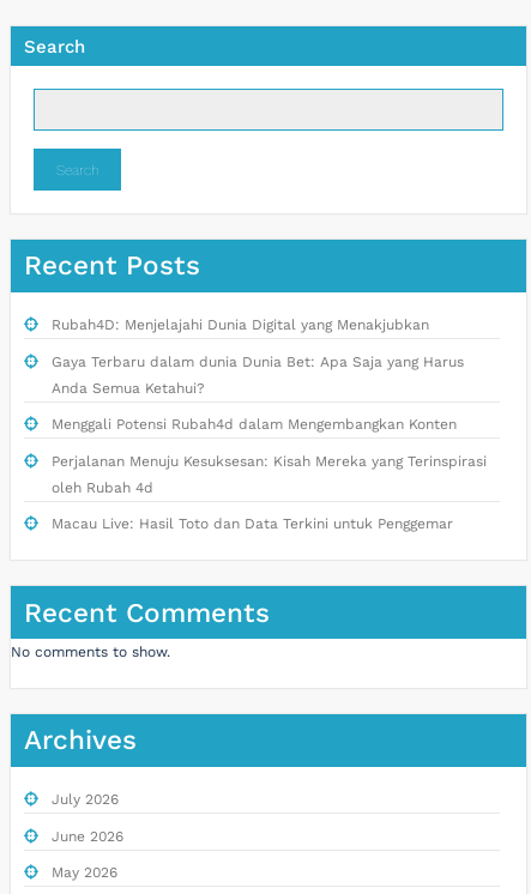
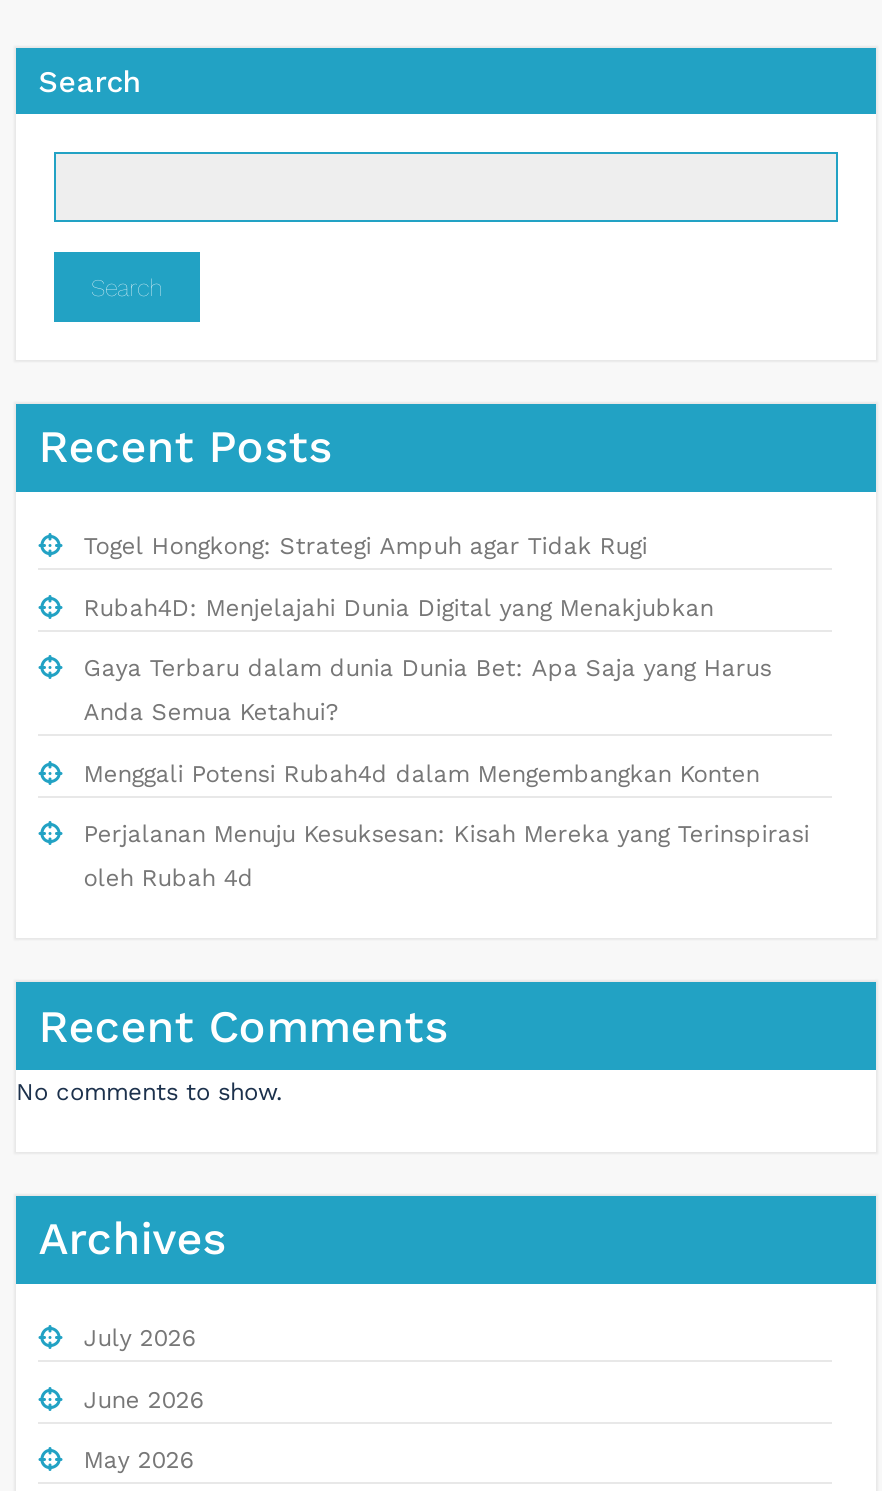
+ Togel Hongkong: Strategi Ampuh agar Tidak Rugi

moved down: Rubah4D: Menjelajahi Dunia Digital yang Menakjubkan | Gaya Terbaru dalam dunia Dunia Bet: Apa Saja yang Harus | Anda Semua Ketahui? | Menggali Potensi Rubah4d dalam Mengembangkan Konten | Perjalanan Menuju Kesuksesan: Kisah Mereka yang Terinspirasi | oleh Rubah 4d

- Macau Live: Hasil Toto dan Data Terkini untuk Penggemar
